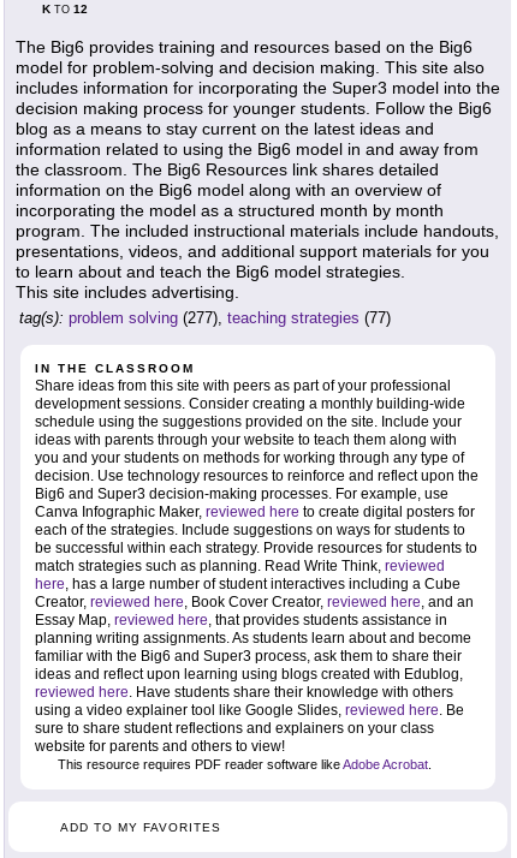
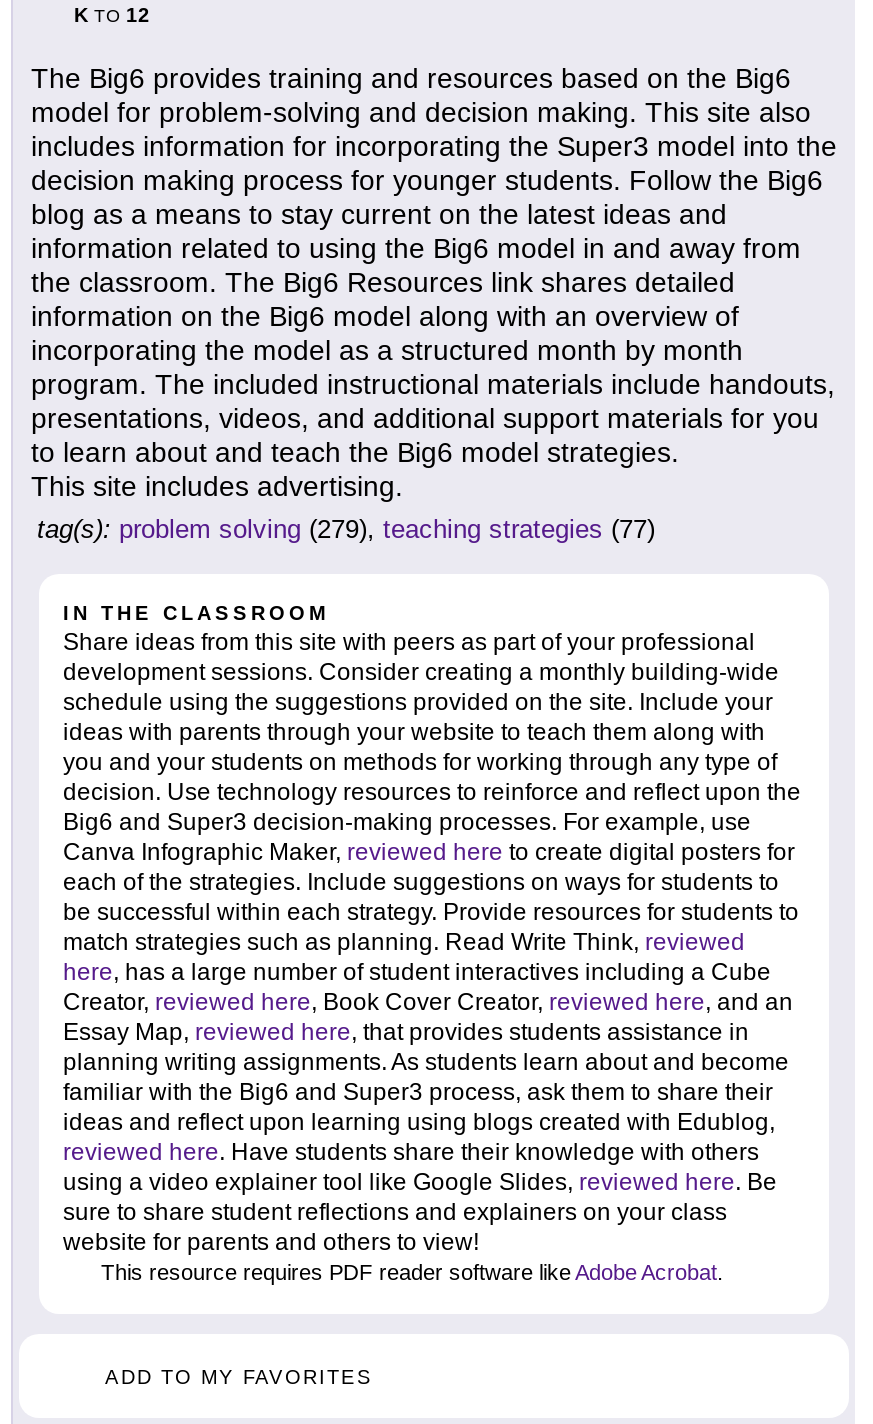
- tag(s): problem solving (277), teaching strategies (77)
+ tag(s): problem solving (279), teaching strategies (77)
